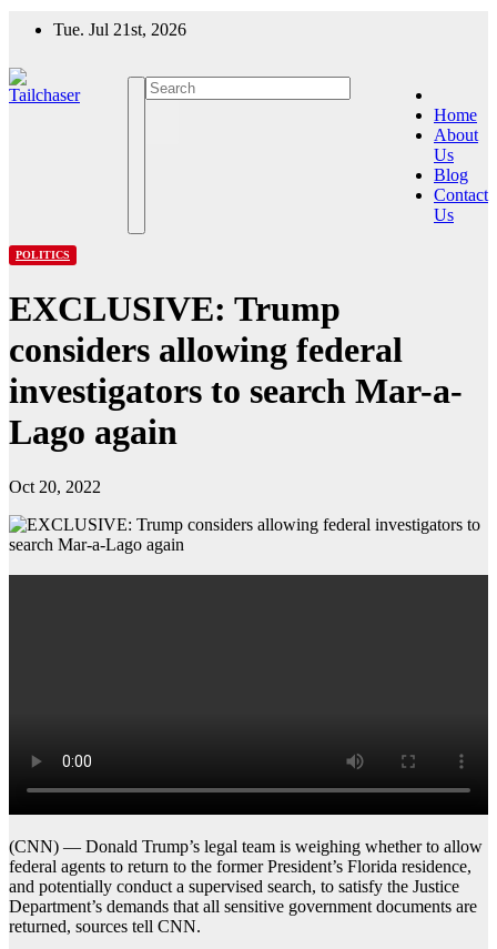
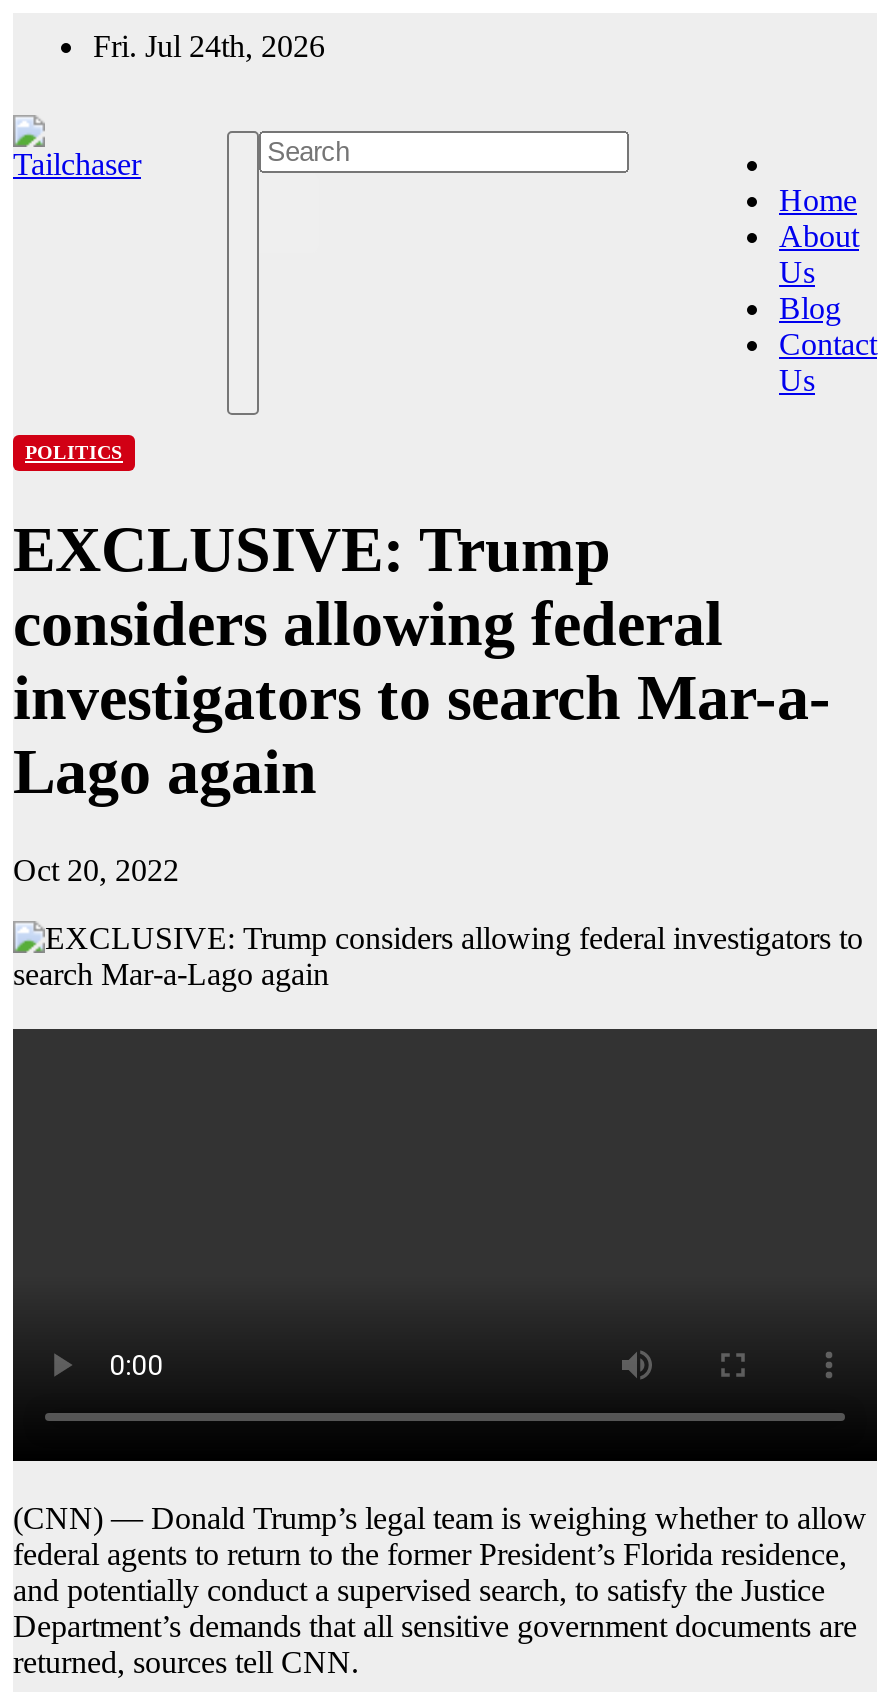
- Tue. Jul 21st, 2026
+ Fri. Jul 24th, 2026
